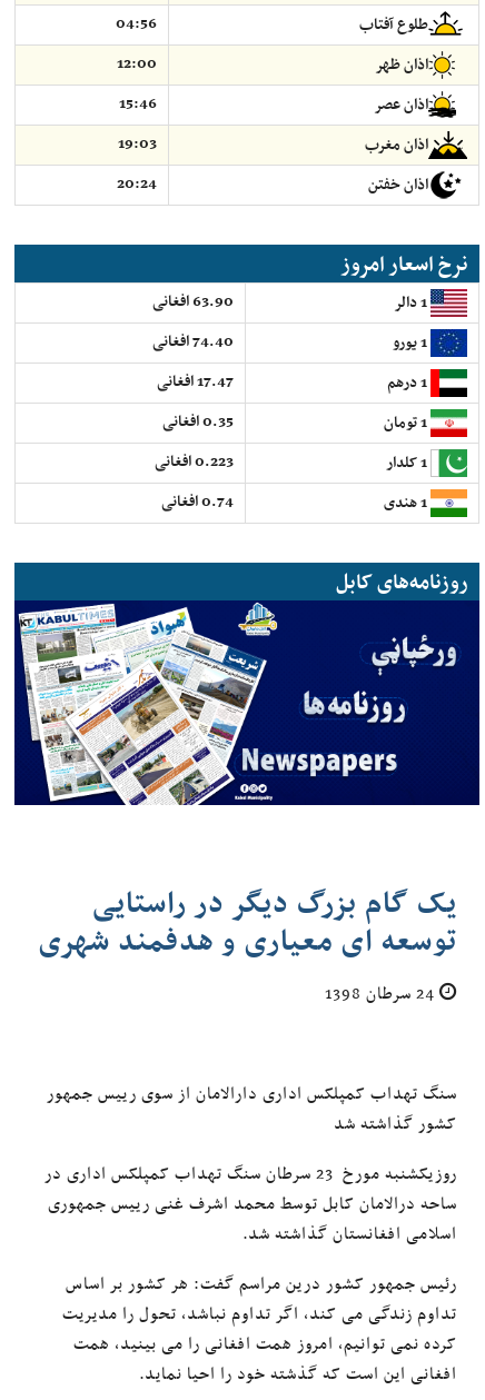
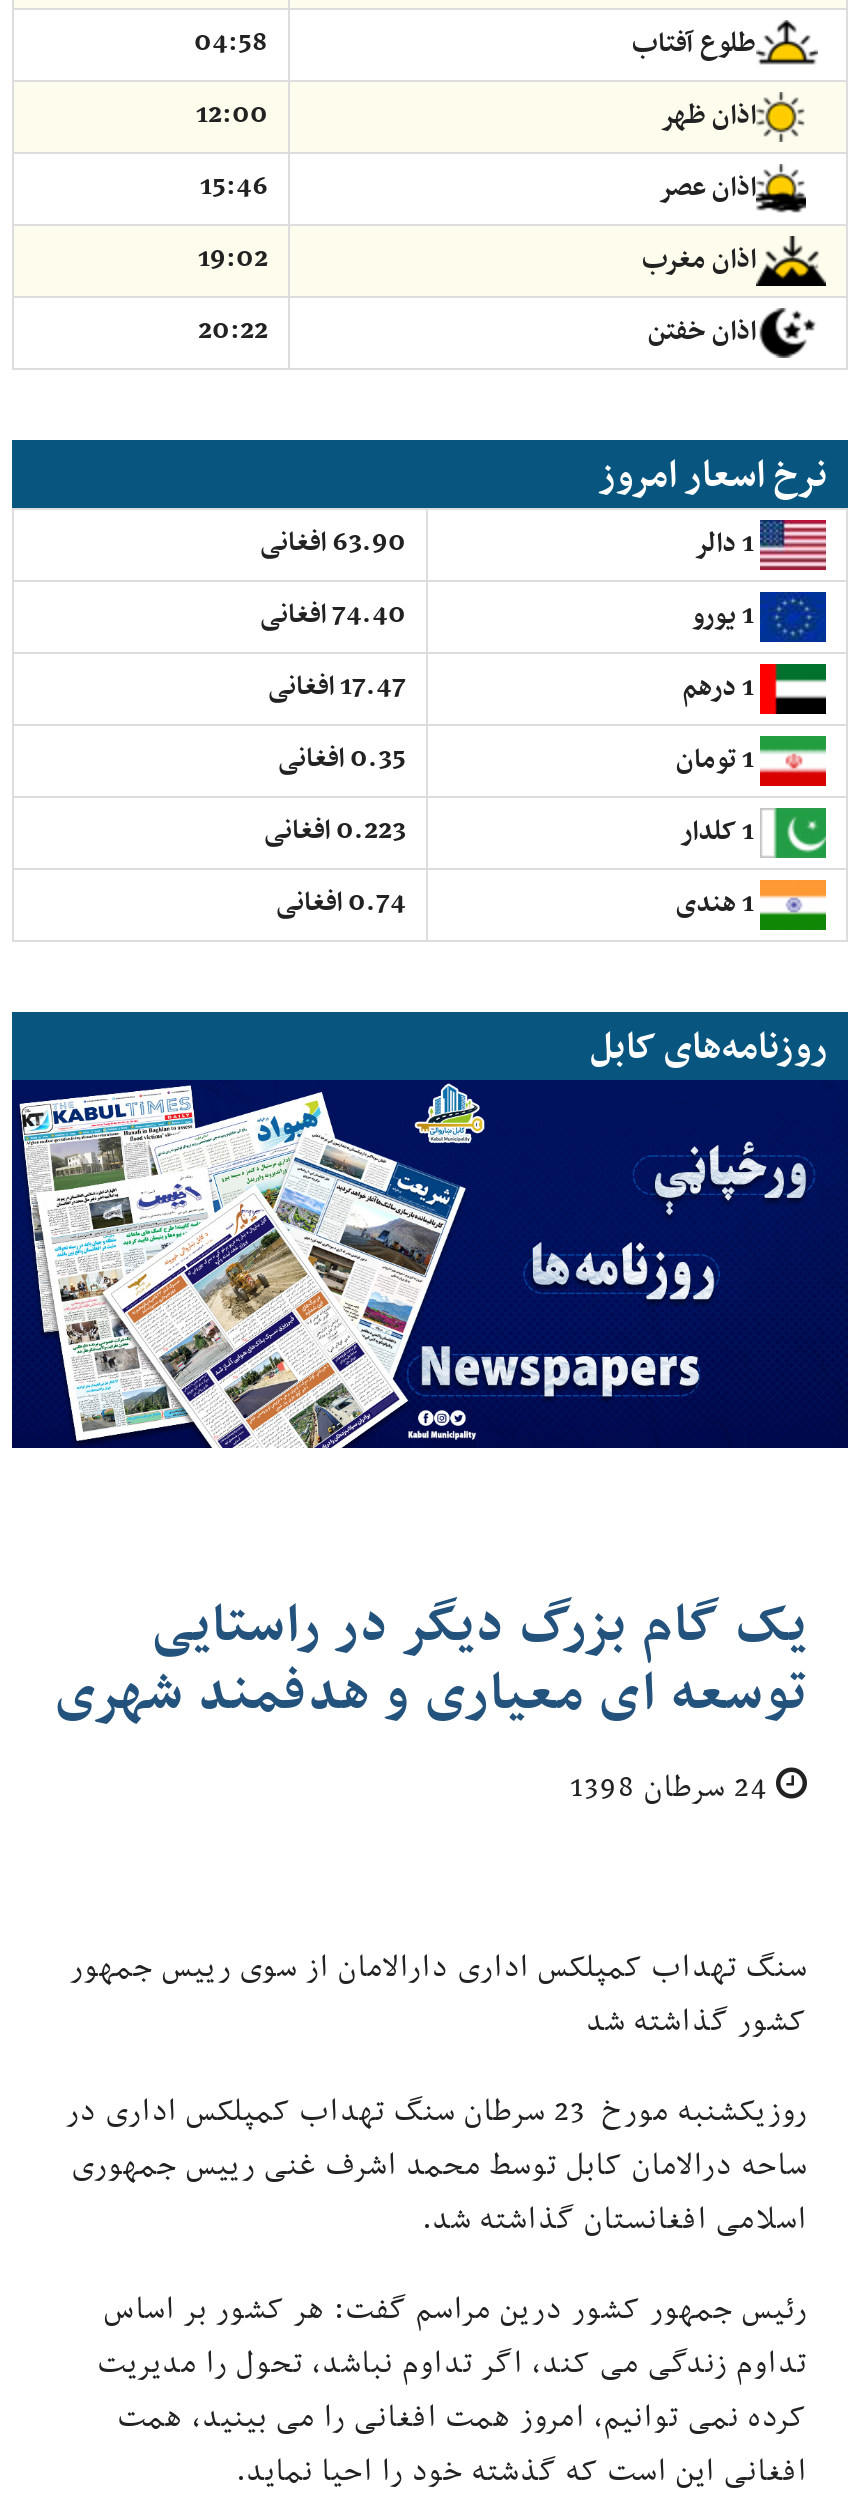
- 04:56
+ 04:58

- 19:03
+ 19:02

- 20:24
+ 20:22
